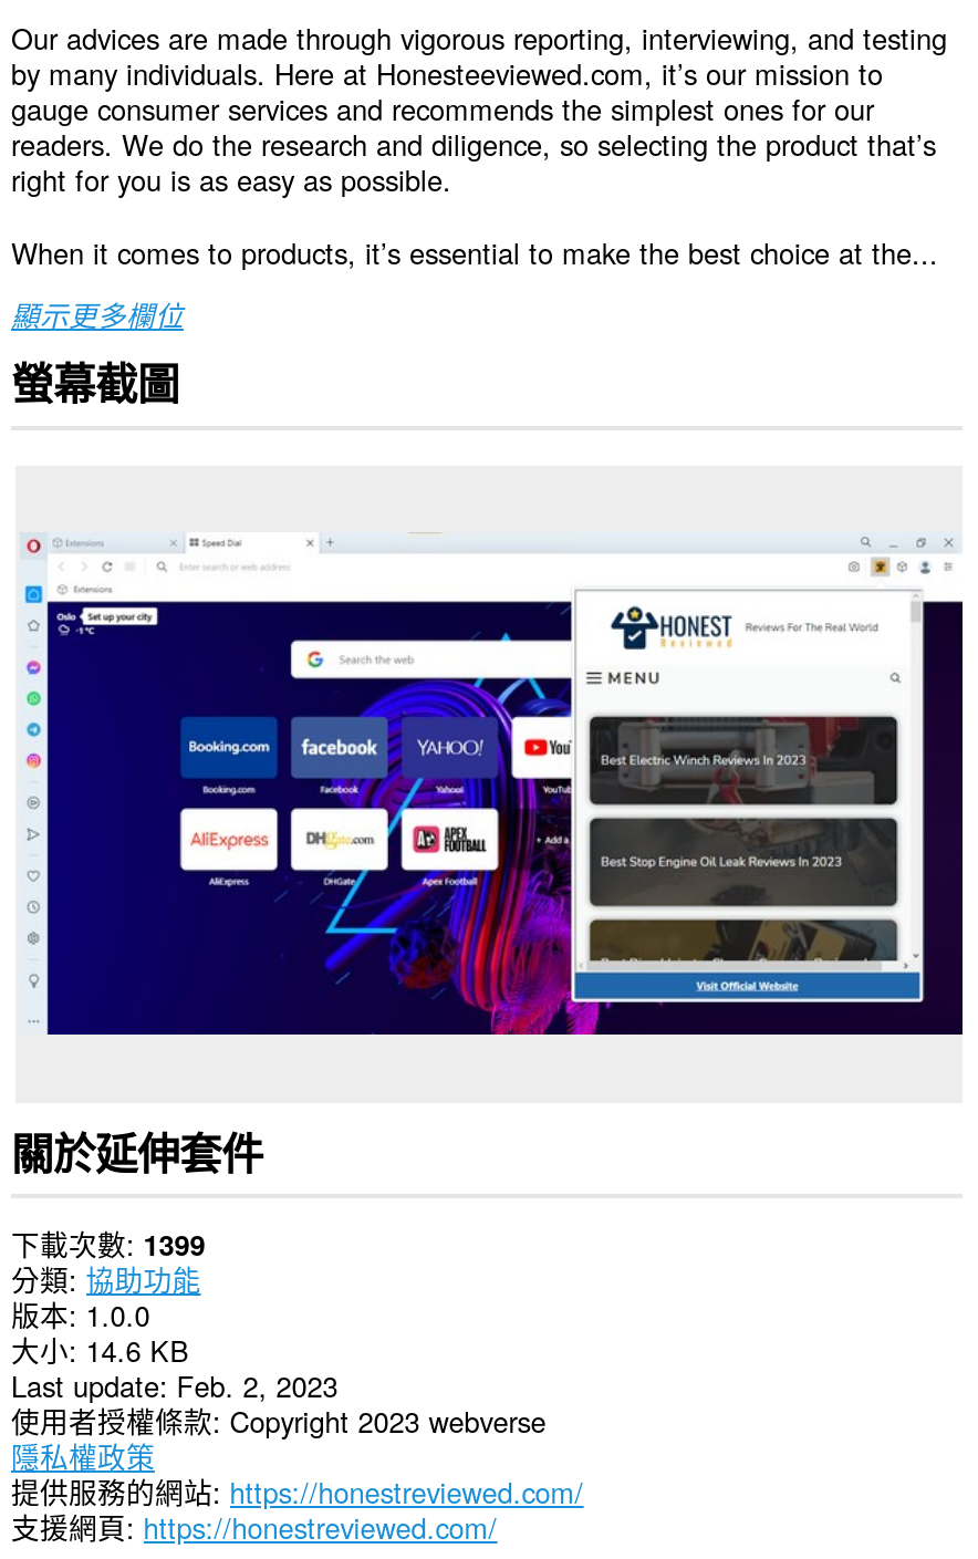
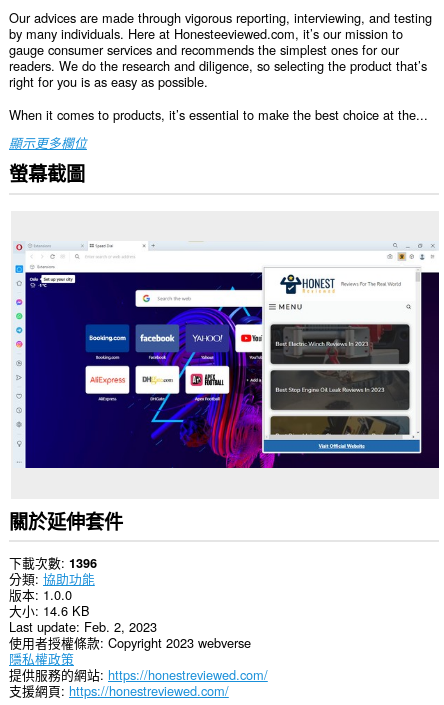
- 下載次數 1399
+ 下載次數 1396
